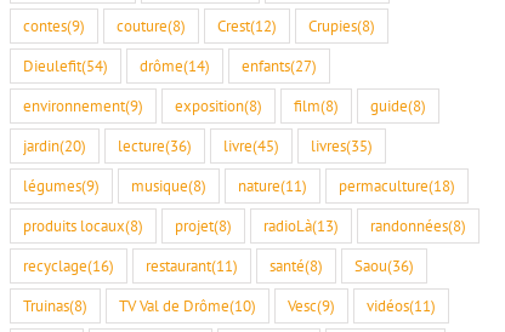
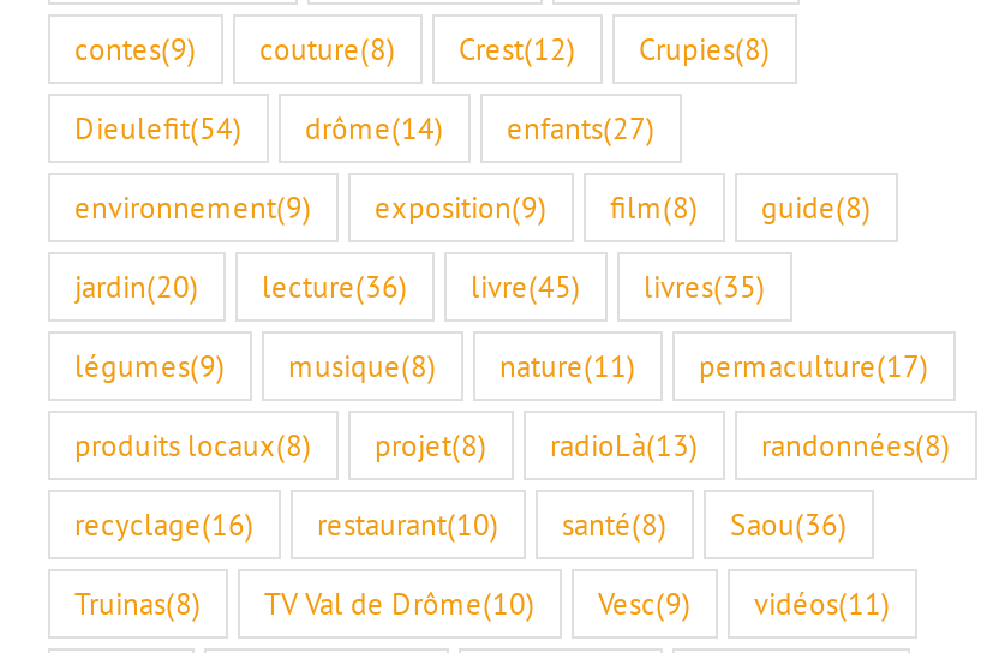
- environnement(9) exposition(8) film(8) guide(8)
+ environnement(9) exposition(9) film(8) guide(8)

- permaculture(18)
+ permaculture(17)

- recyclage(16) restaurant(11) santé(8) Saou(36)
+ recyclage(16) restaurant(10) santé(8) Saou(36)
